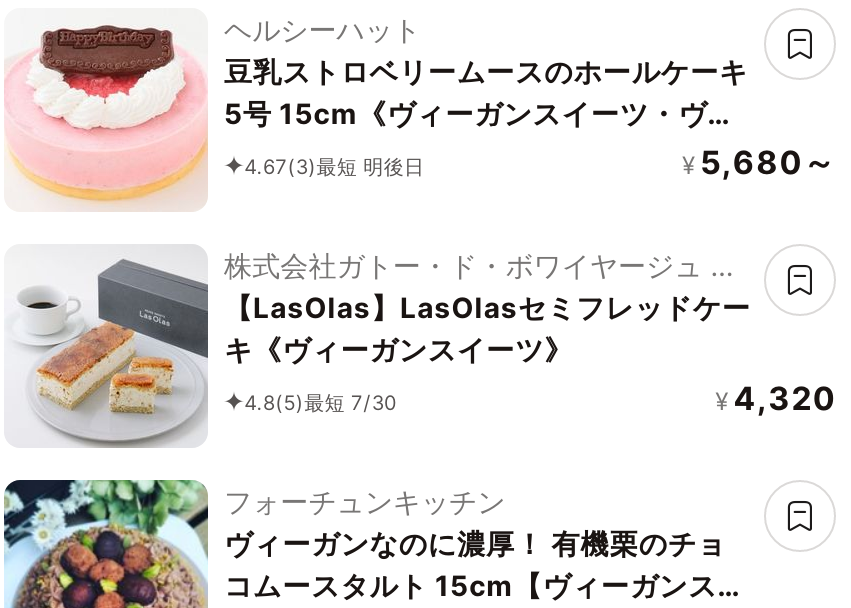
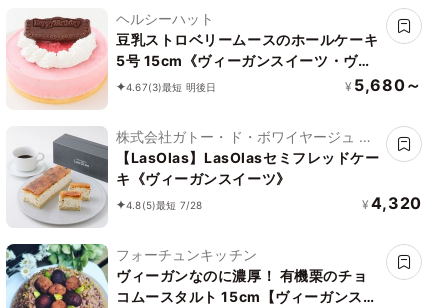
- 4.8(5)最短 7/30
+ 4.8(5)最短 7/28
